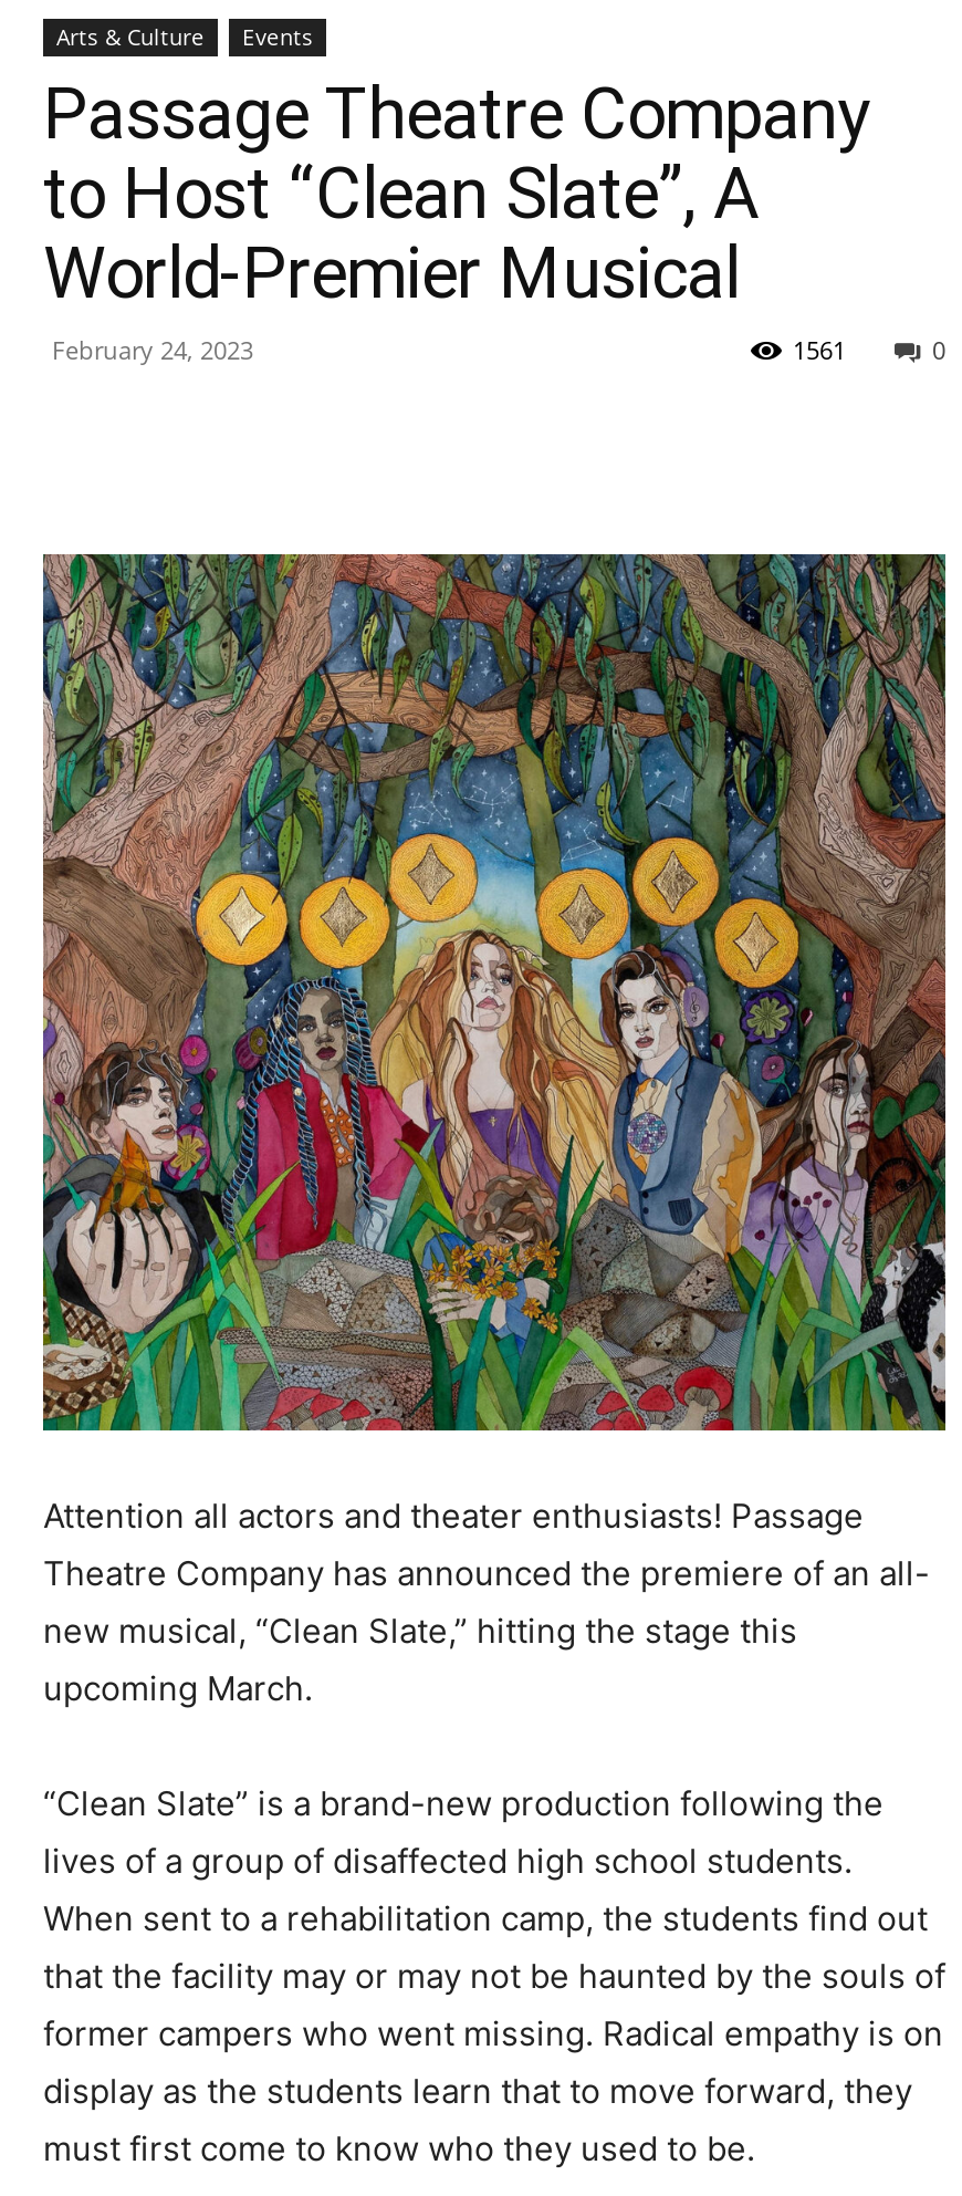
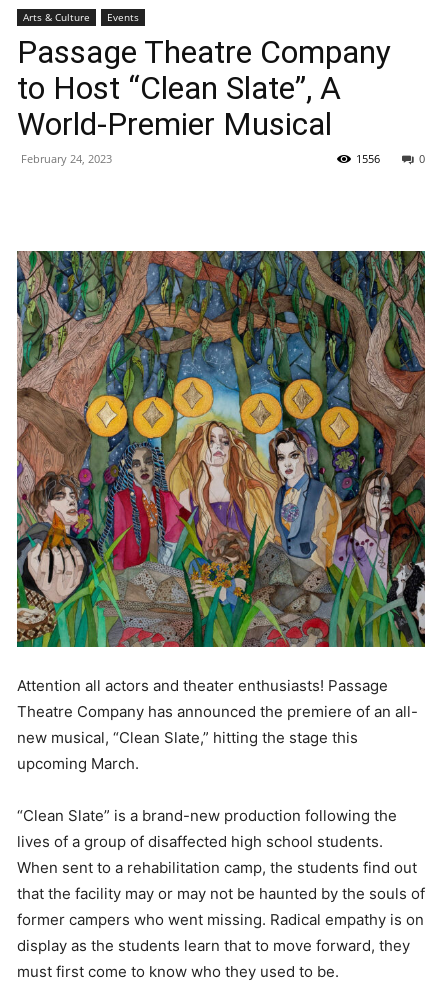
- 1561
+ 1556
